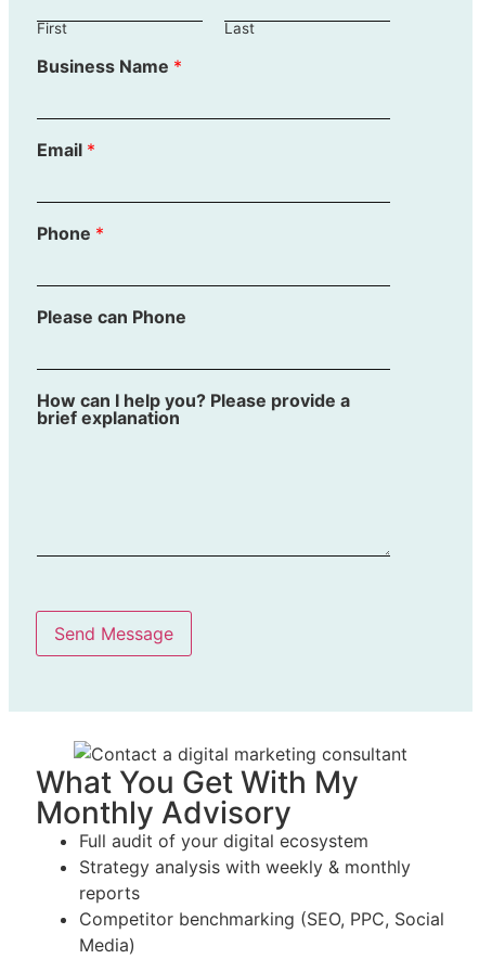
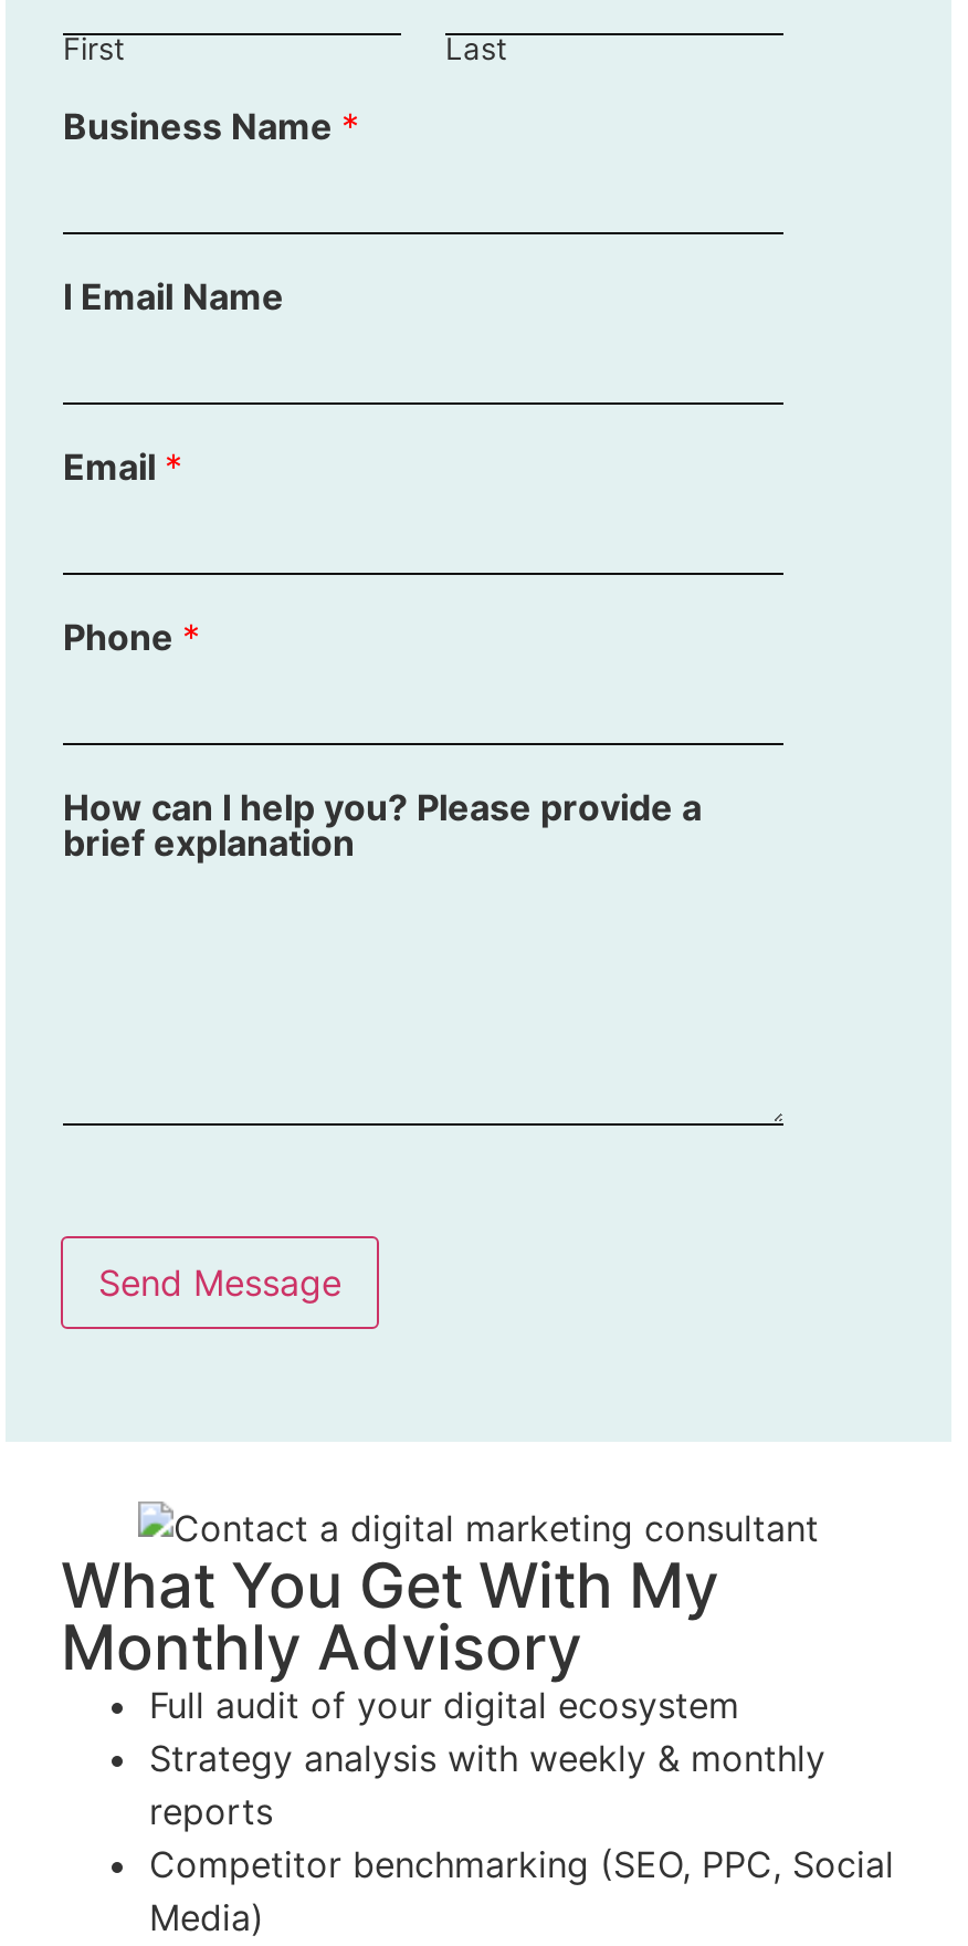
+ I Email Name

moved down: Email * | Phone *

- Please can Phone
